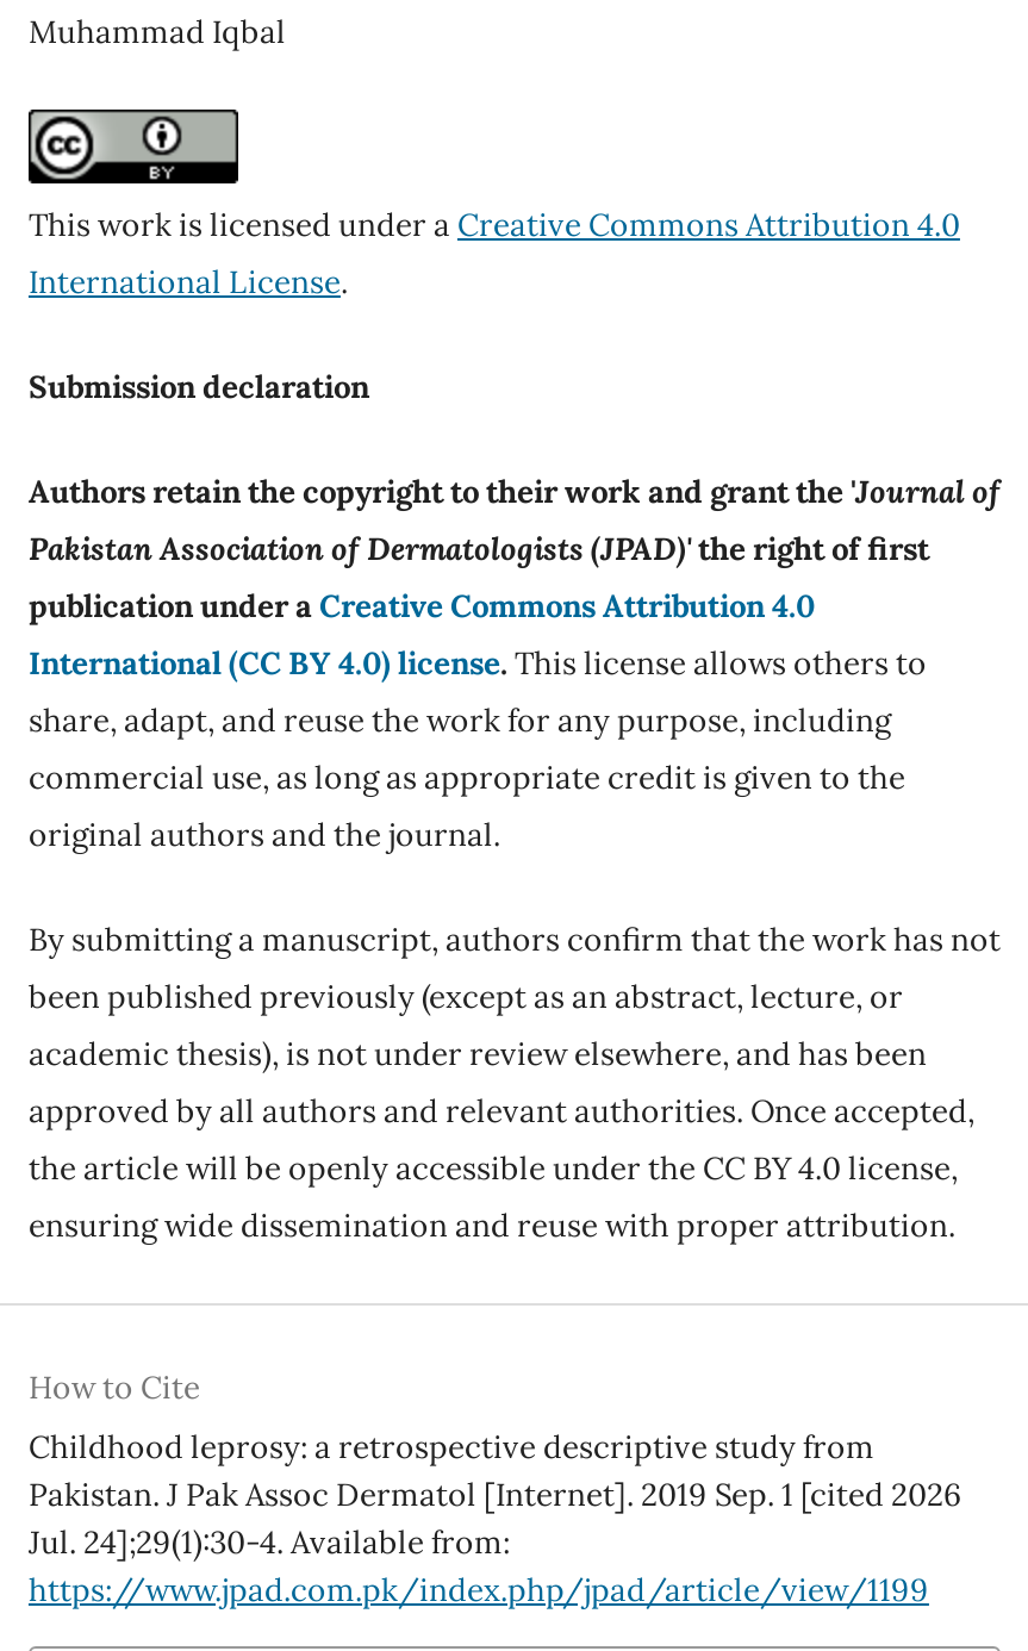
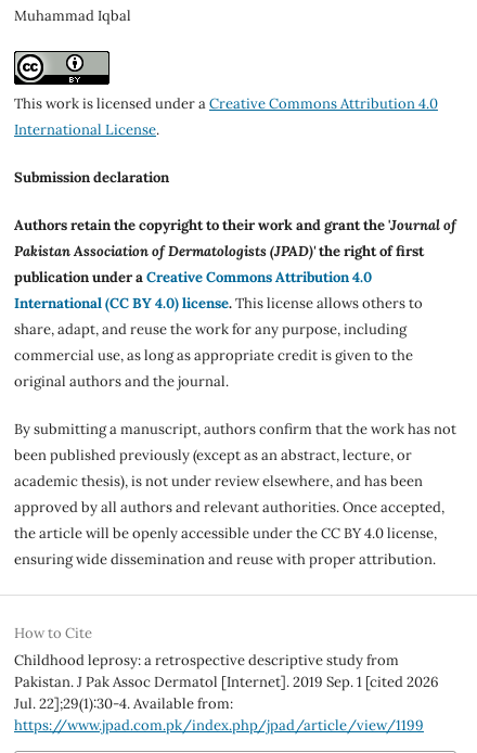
- Jul. 24];29(1):30-4. Available from:
+ Jul. 22];29(1):30-4. Available from:
